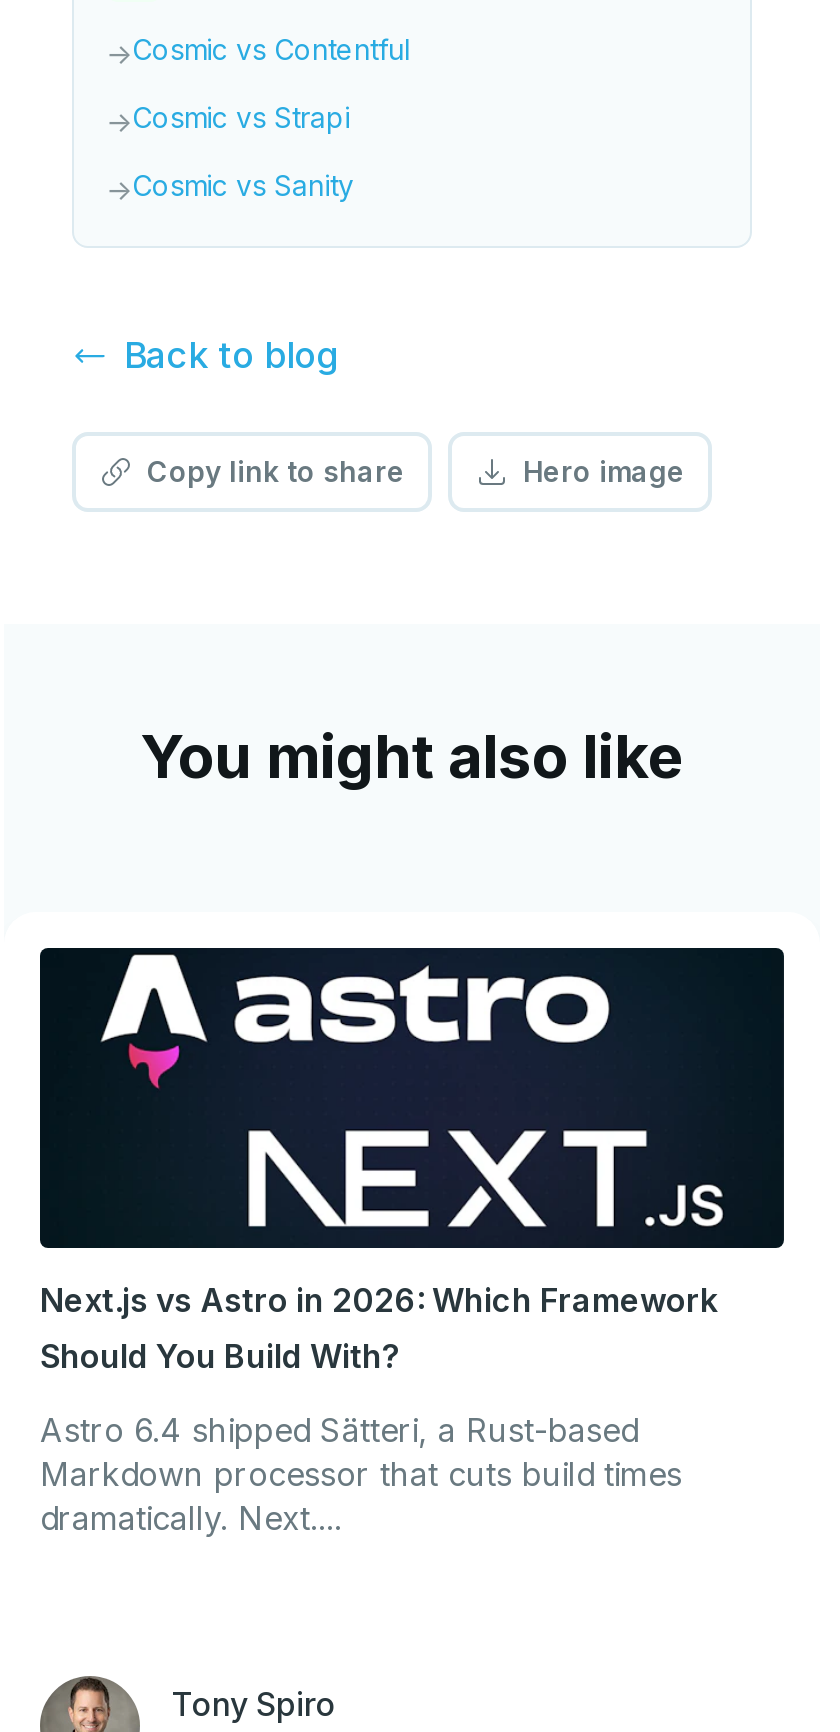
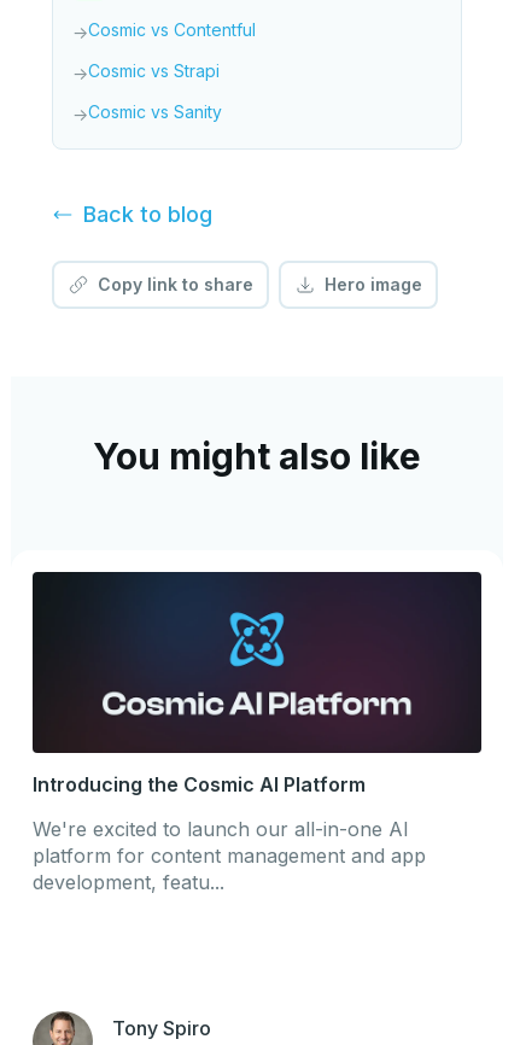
- [image]
- Next.js vs Astro in 2026: Which Framework
- Should You Build With?
+ [image]
+ Introducing the Cosmic AI Platform

- Astro 6.4 shipped Sätteri, a Rust-based
- Markdown processor that cuts build times
- dramatically. Next....
+ We're excited to launch our all-in-one AI
+ platform for content management and app
+ development, featu...
